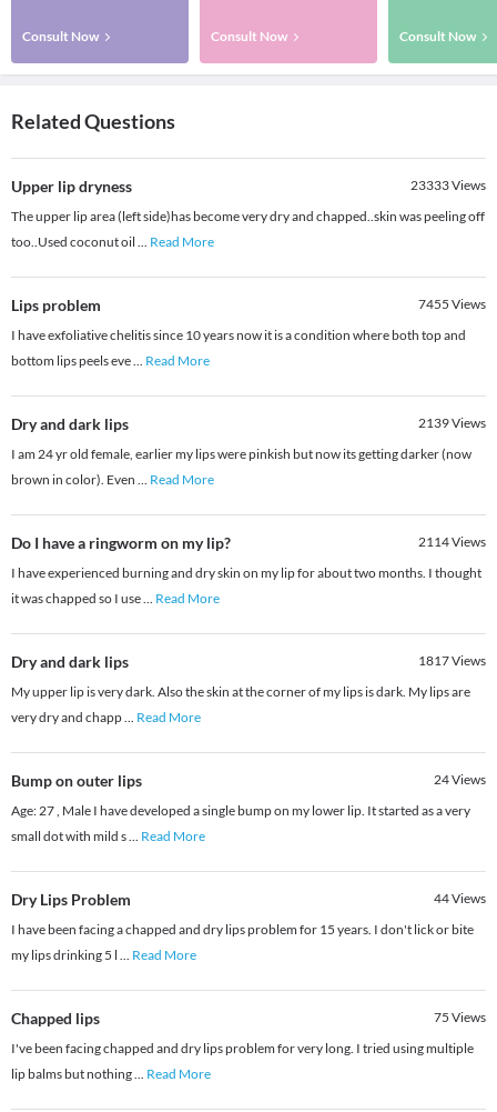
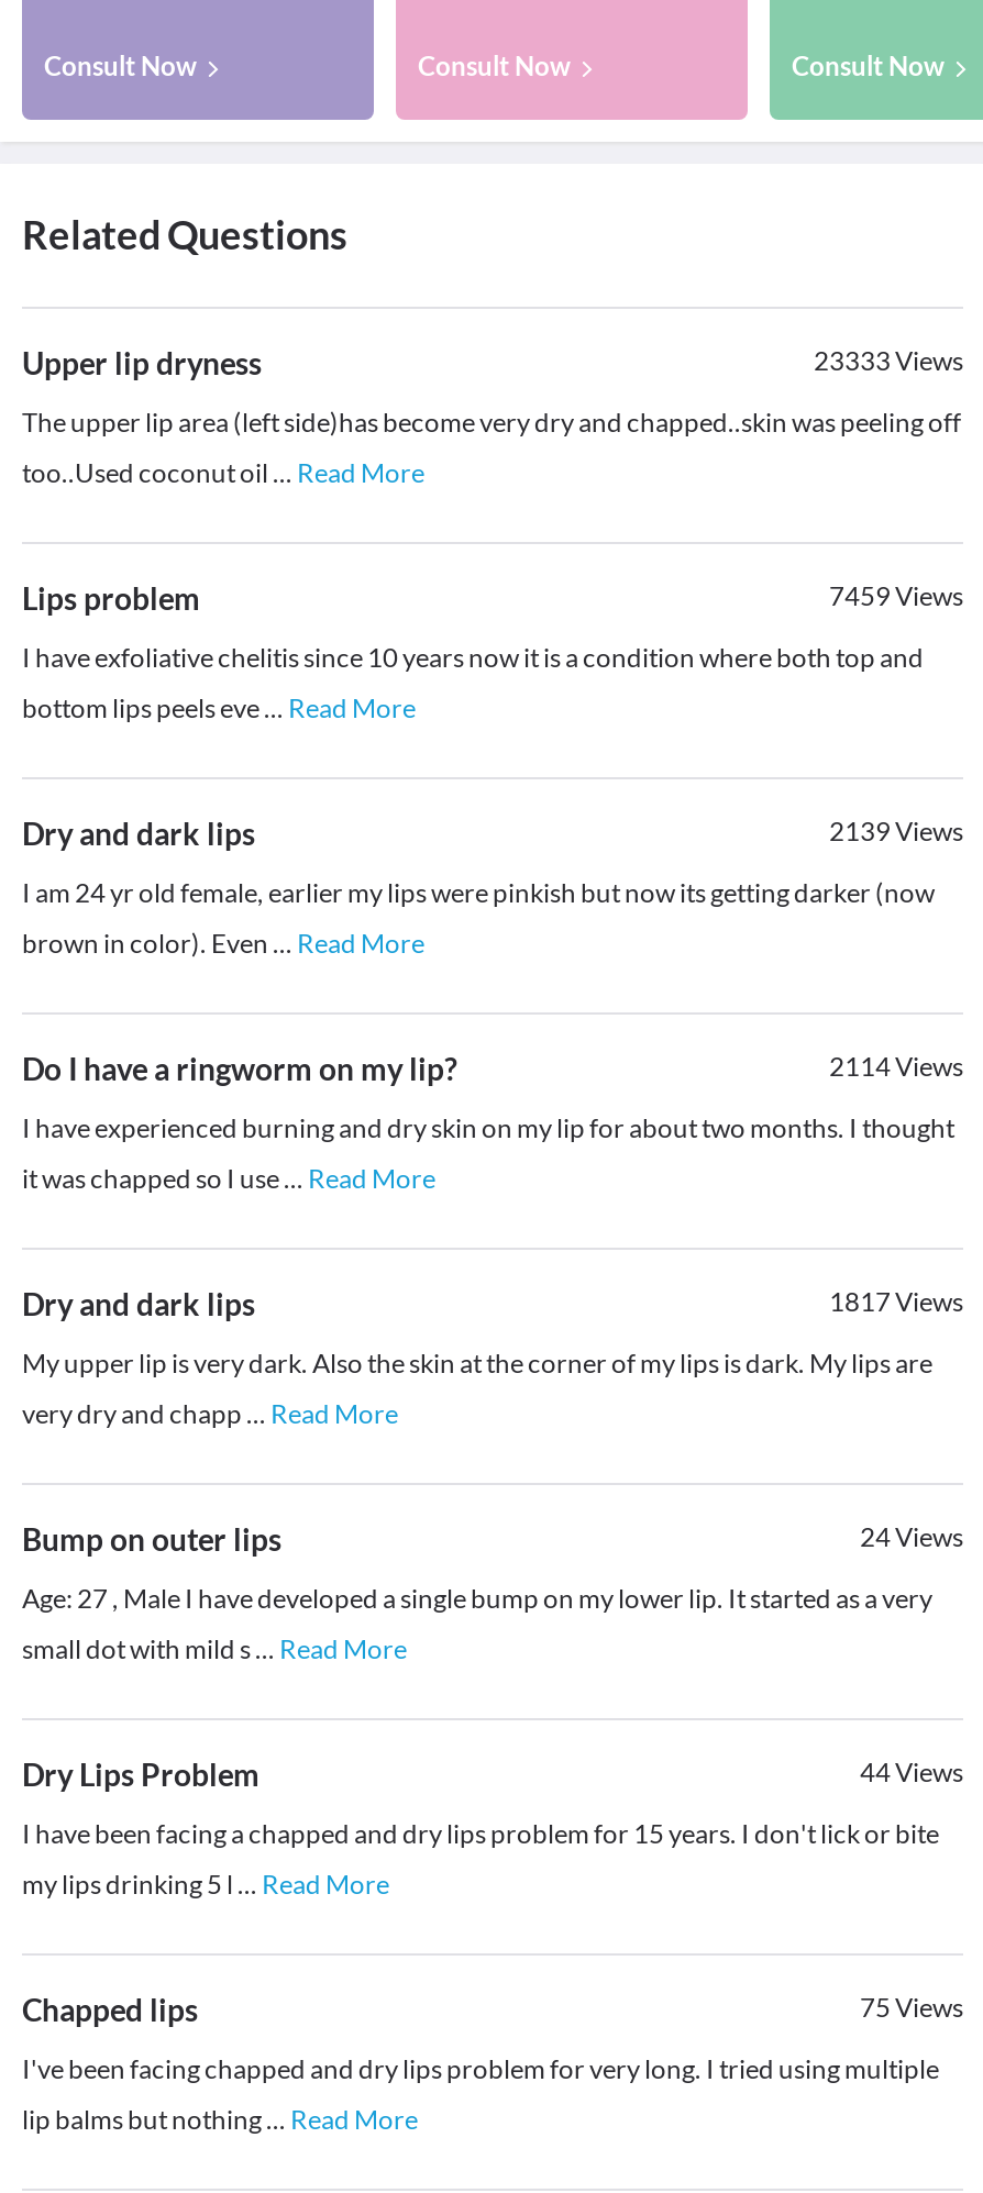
- 7455Views
+ 7459Views
